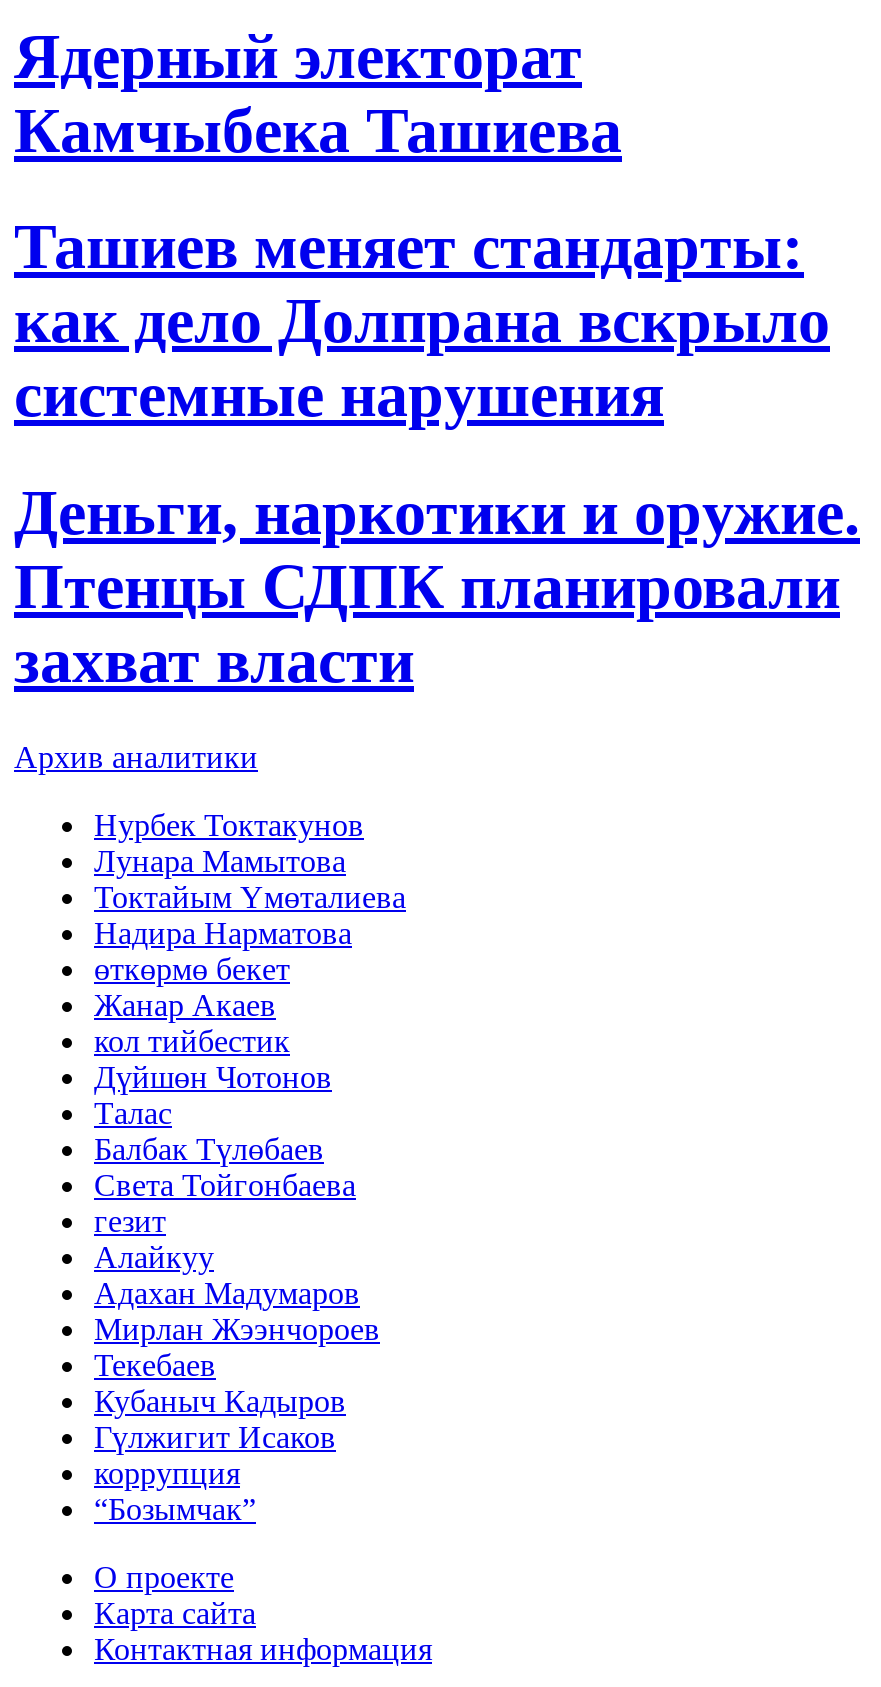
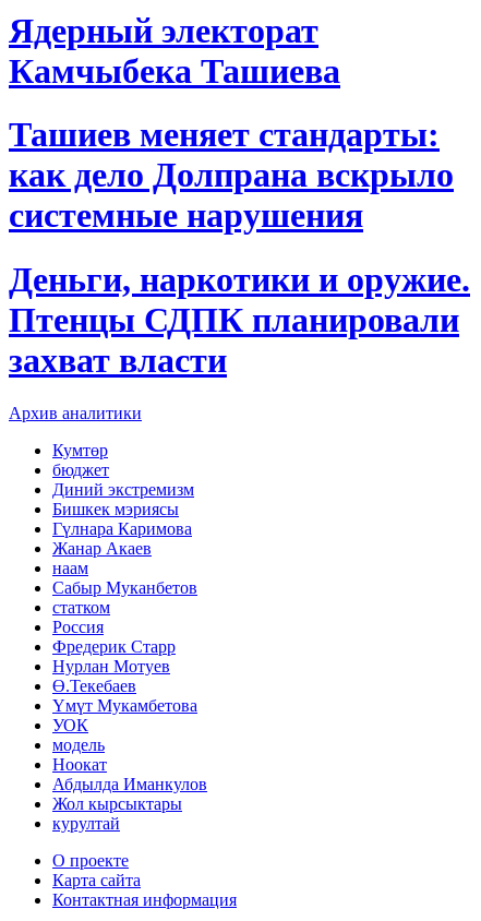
- Нурбек Токтакунов
- Лунара Мамытова
- Токтайым Үмөталиева
- Надира Нарматова
- өткөрмө бекет
+ Кумтөр
+ бюджет
+ Диний экстремизм
+ Бишкек мэриясы
+ Гүлнара Каримова

- кол тийбестик
- Дүйшөн Чотонов
- Талас
- Балбак Түлөбаев
- Света Тойгонбаева
- гезит
- Алайкуу
- Адахан Мадумаров
- Мирлан Жээнчороев
- Текебаев
- Кубаныч Кадыров
- Гүлжигит Исаков
- коррупция
- “Бозымчак”
+ наам
+ Сабыр Муканбетов
+ статком
+ Россия
+ Фредерик Старр
+ Нурлан Мотуев
+ Ө.Текебаев
+ Үмүт Мукамбетова
+ УОК
+ модель
+ Ноокат
+ Абдылда Иманкулов
+ Жол кырсыктары
+ курултай
